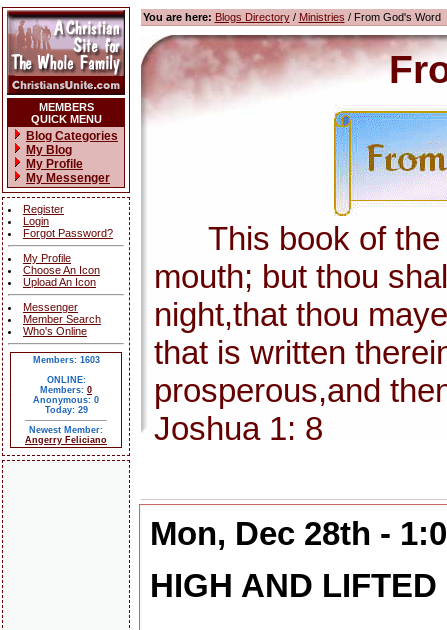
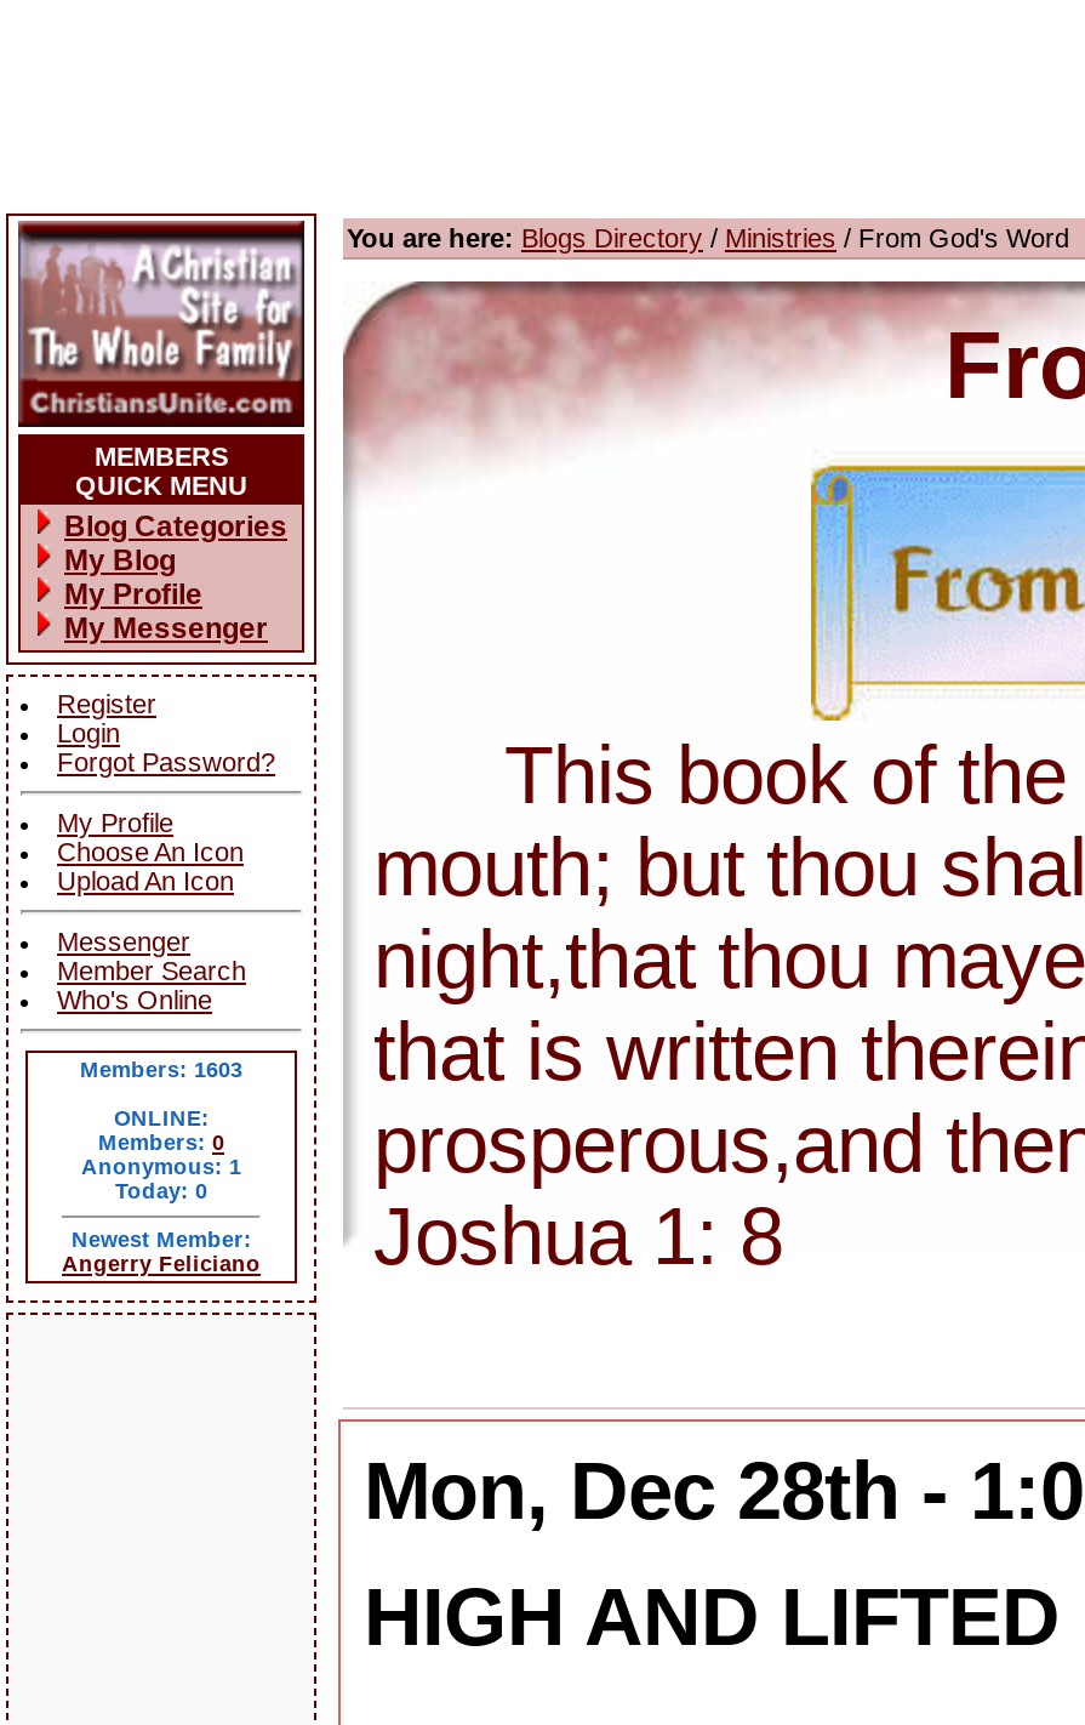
- Anonymous: 0
+ Anonymous: 1

- Today: 29
+ Today: 0
